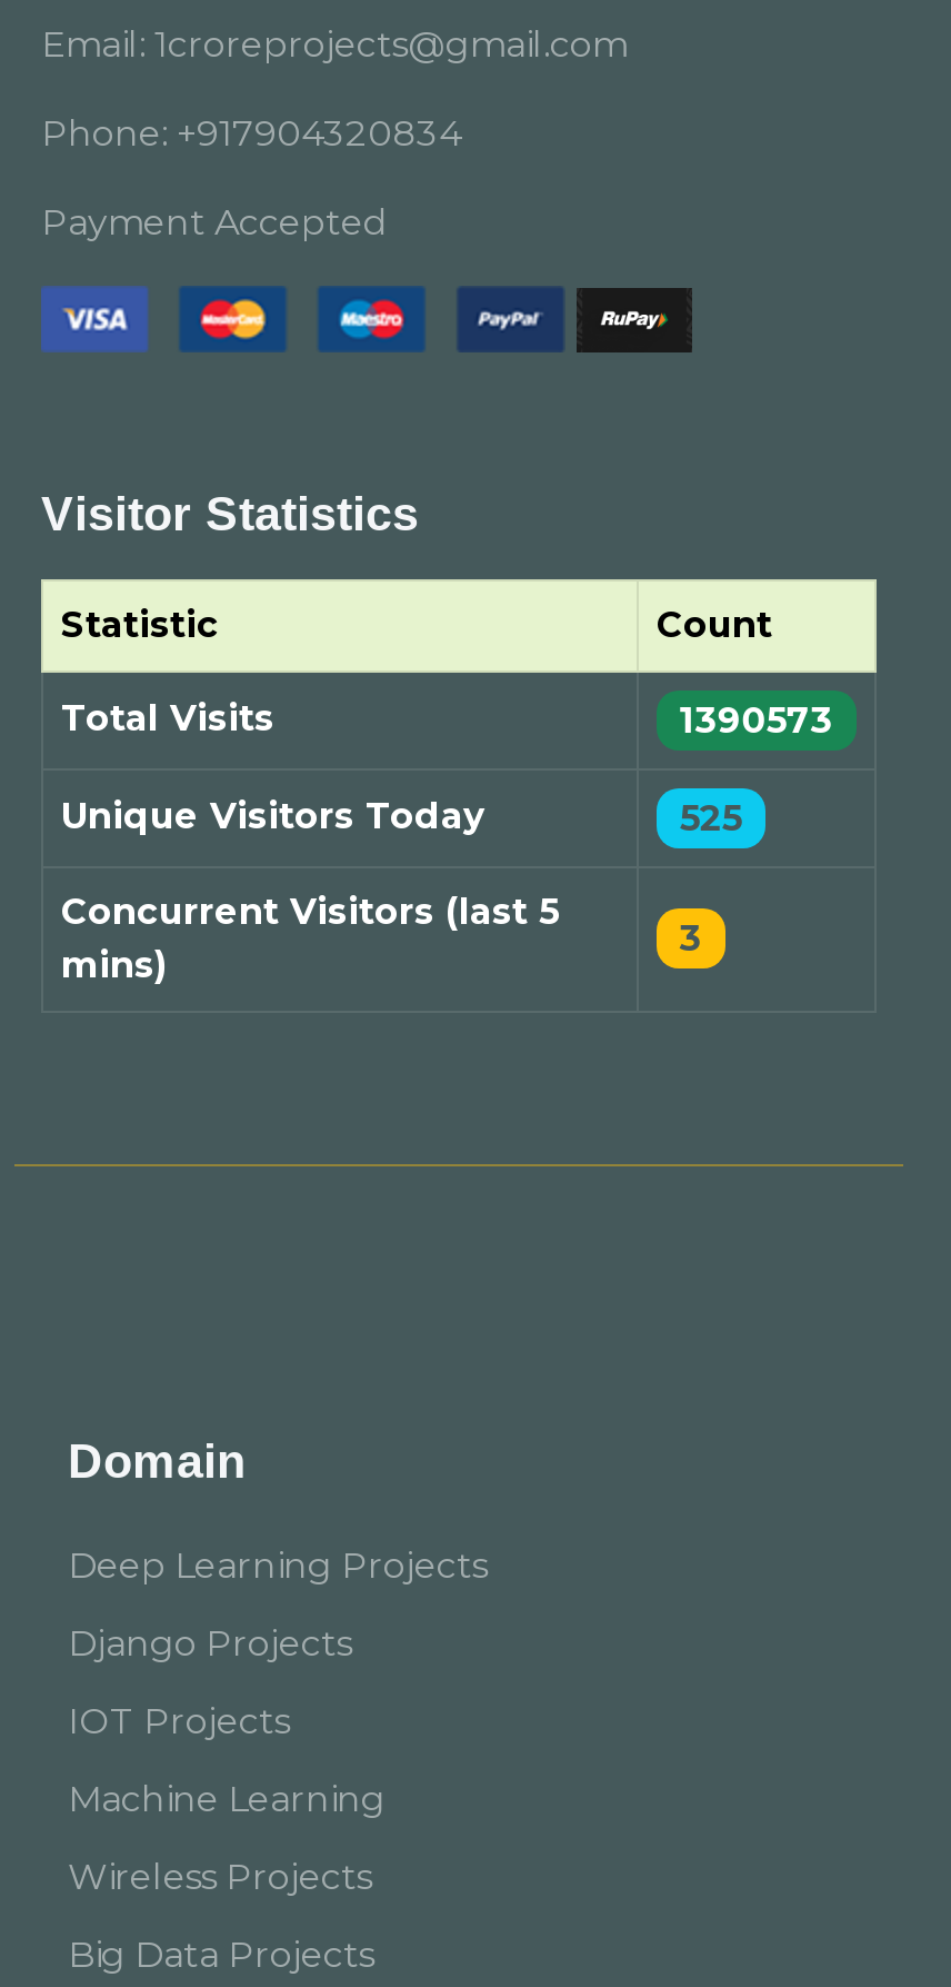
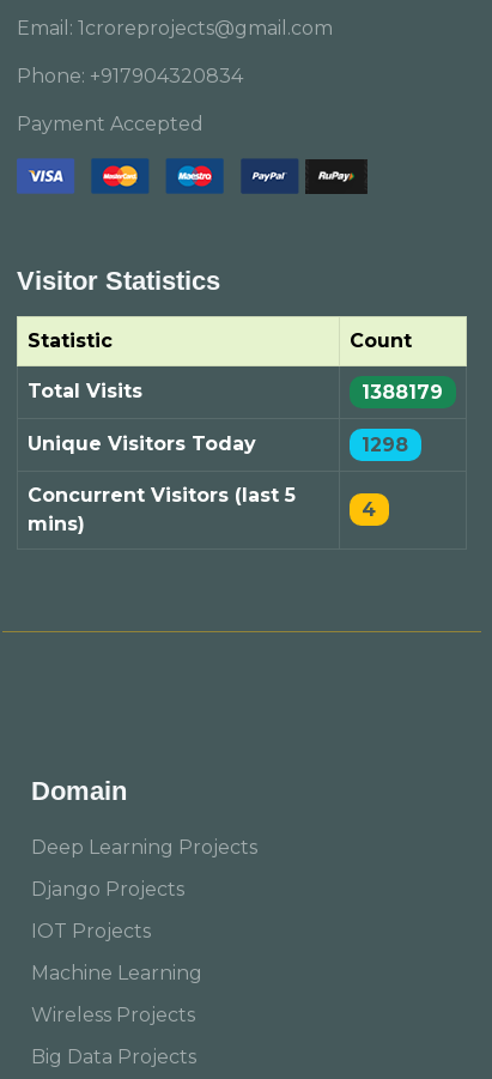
- 1390573
+ 1388179

- 525
+ 1298

- 3
+ 4
